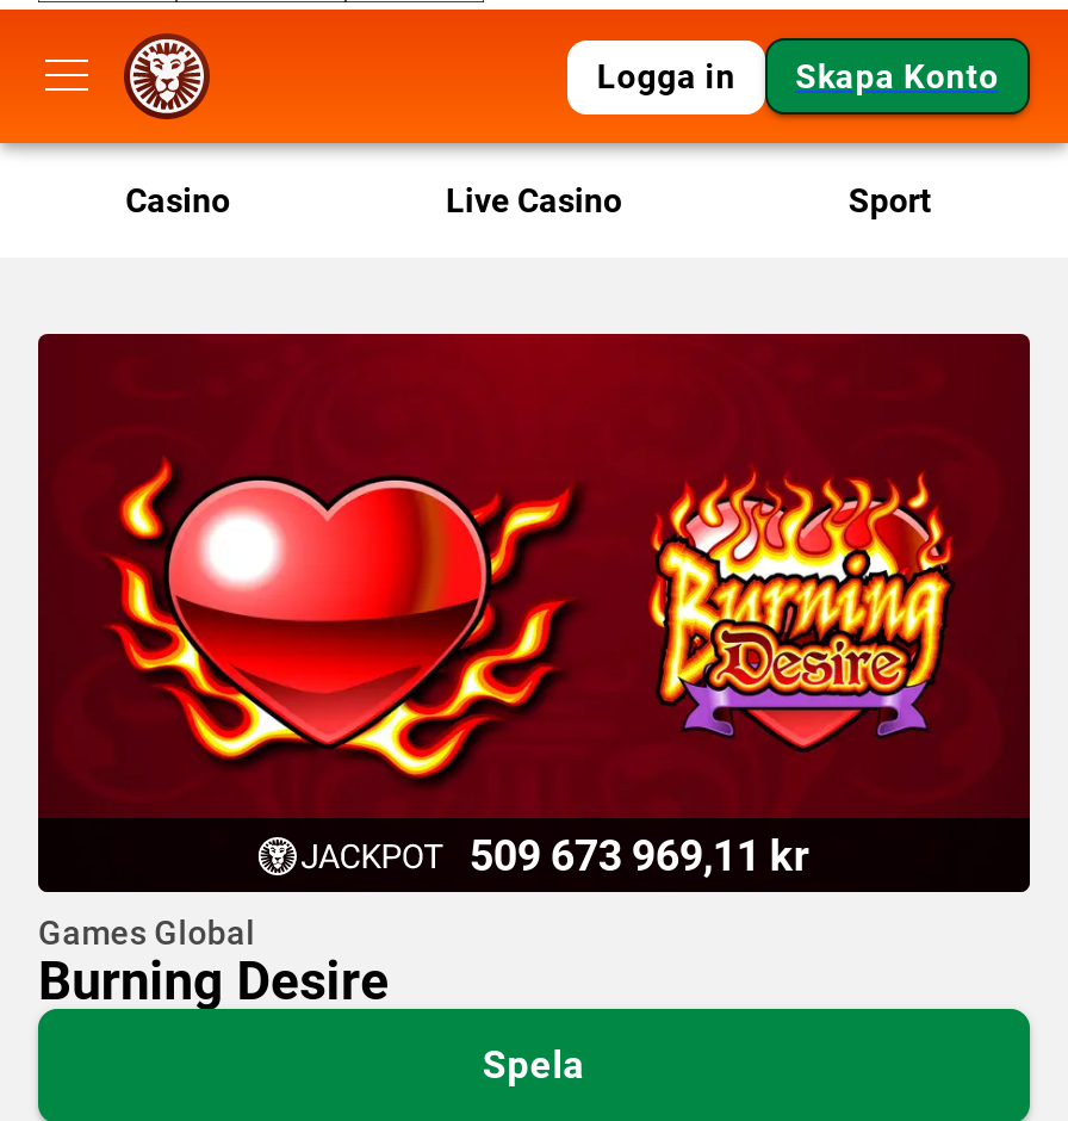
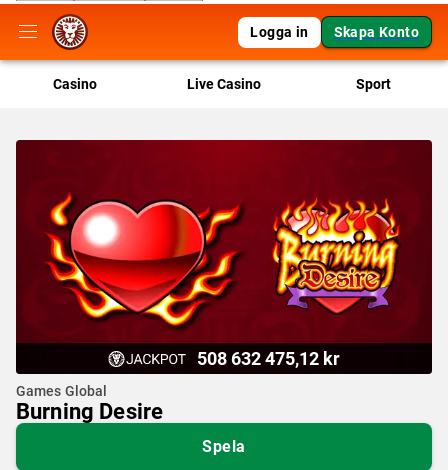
- 509 673 969,11 kr
+ 508 632 475,12 kr
